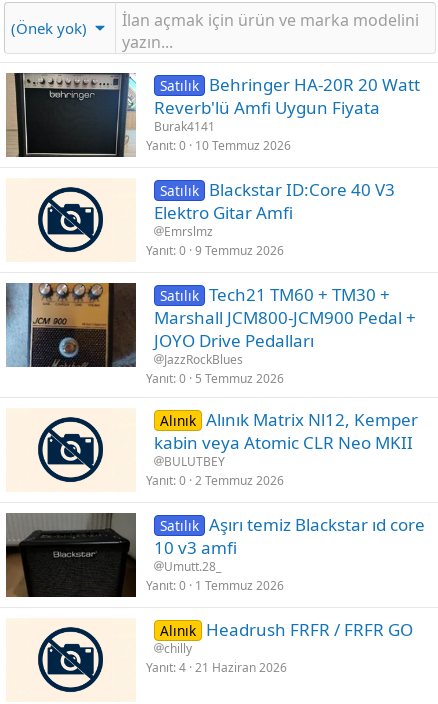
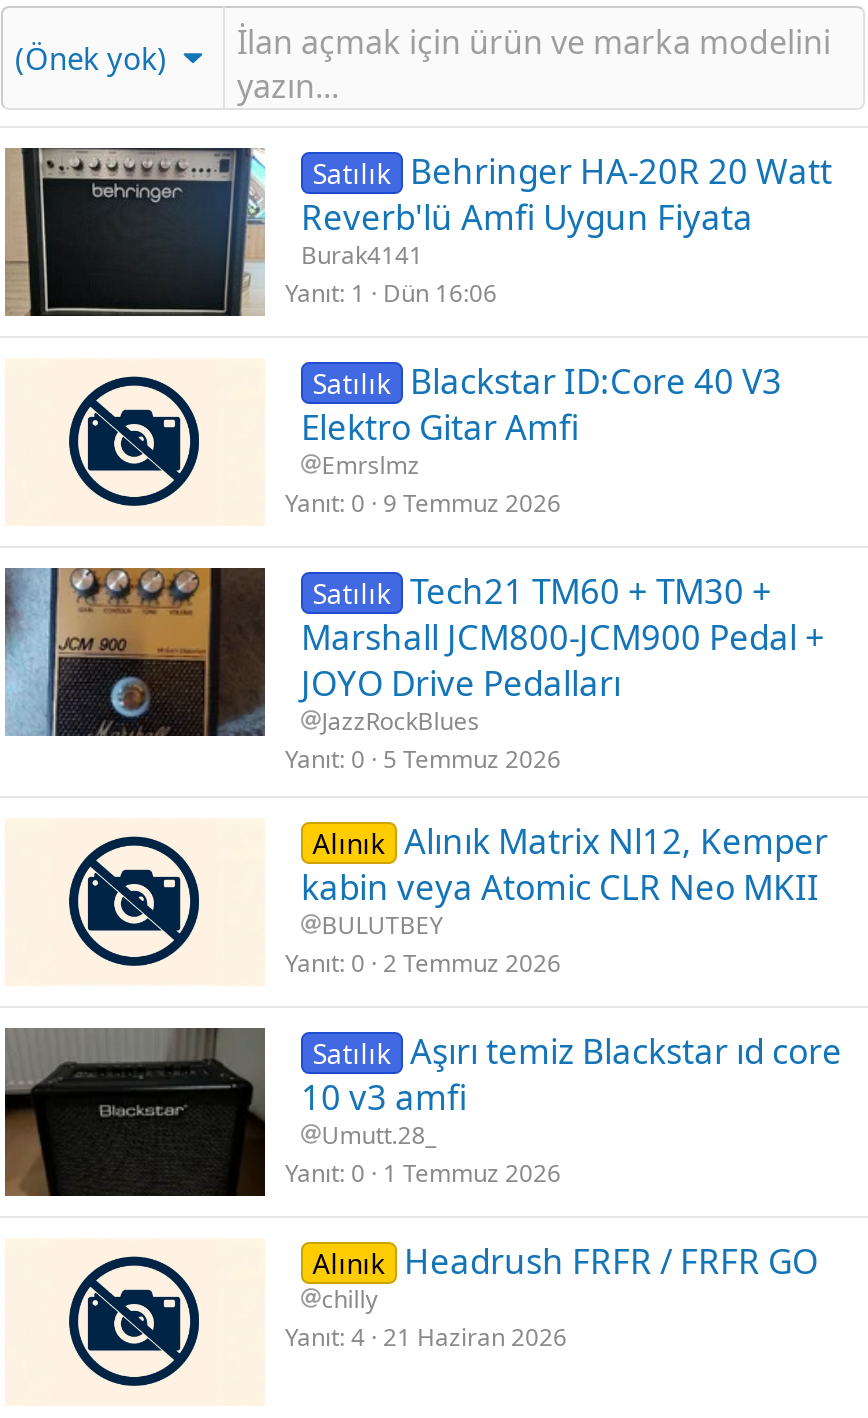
- Yanıt 0 10 Temmuz 2026
+ Yanıt 1 Dün 16:06
